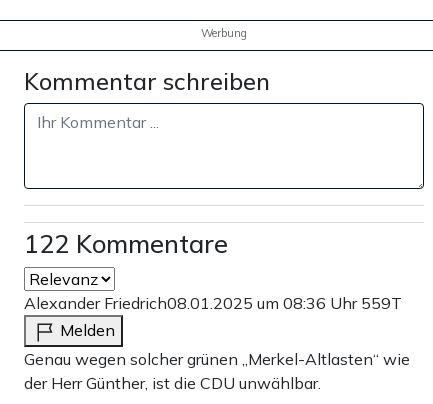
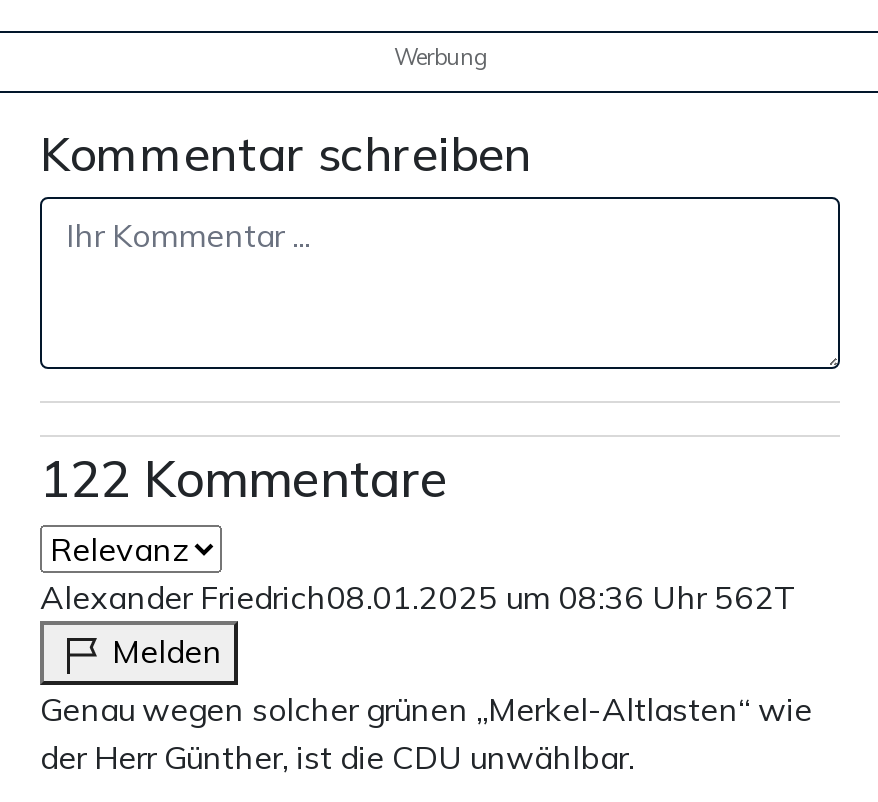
- Alexander Friedrich08.01.2025 um 08:36 Uhr 559T
+ Alexander Friedrich08.01.2025 um 08:36 Uhr 562T
